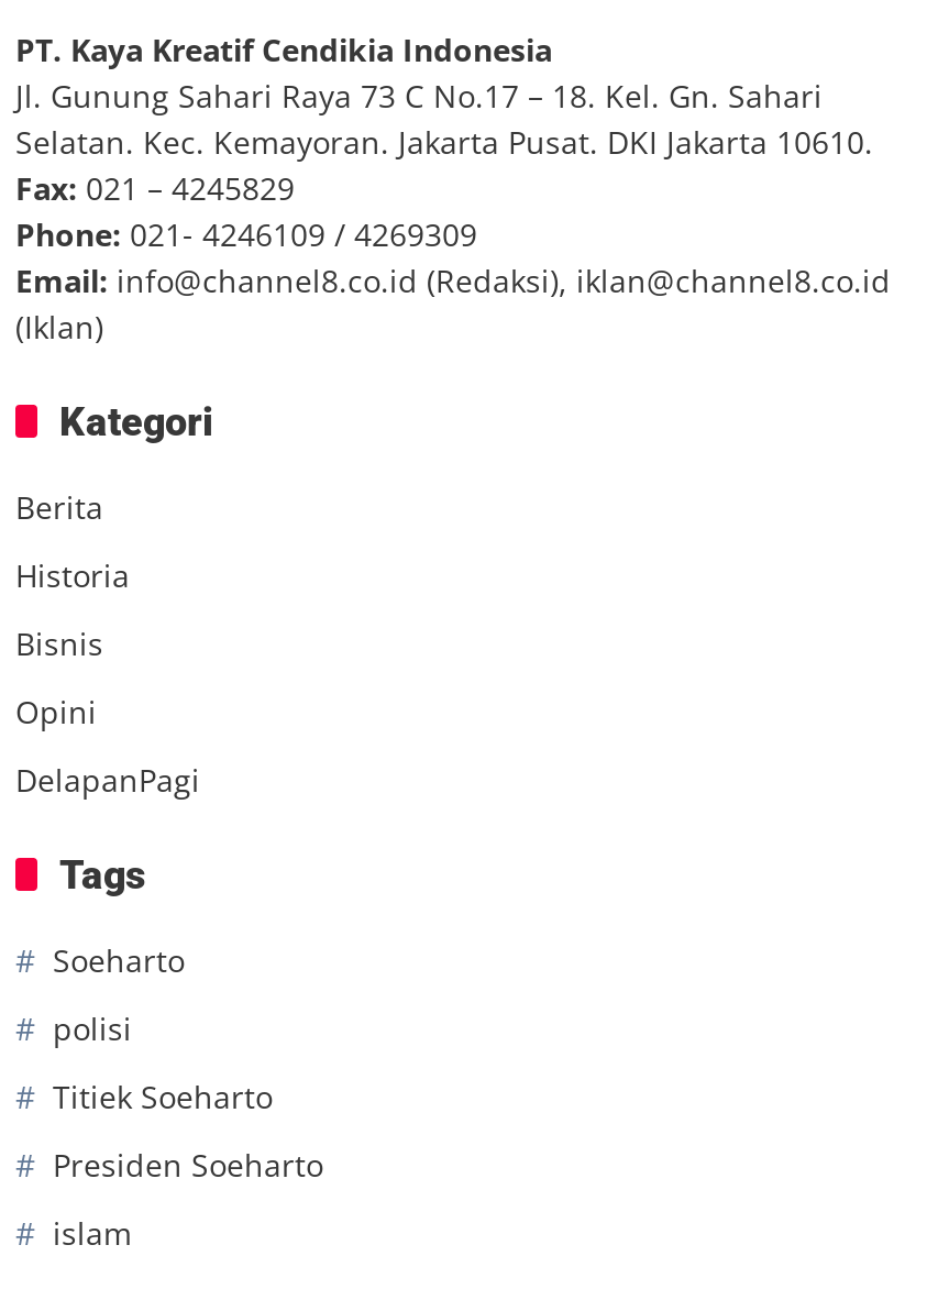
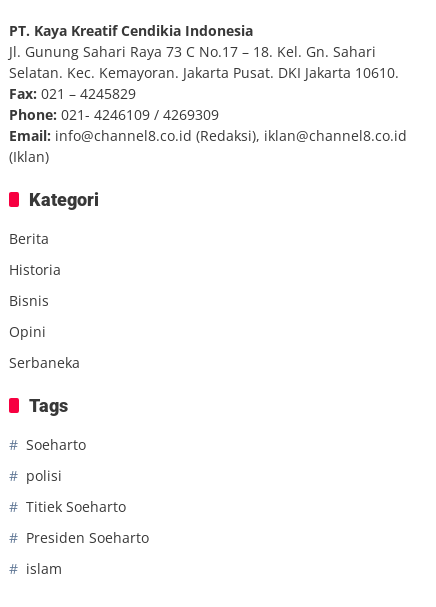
- DelapanPagi
+ Serbaneka
